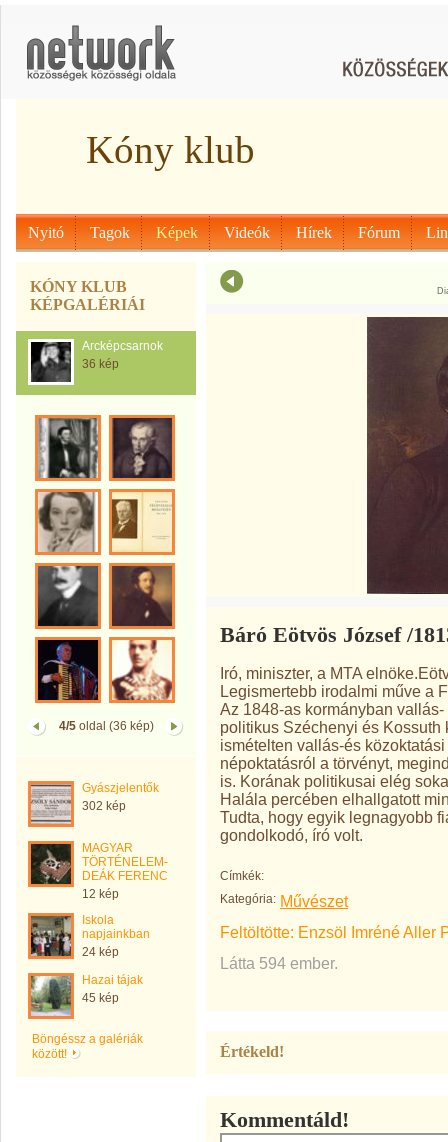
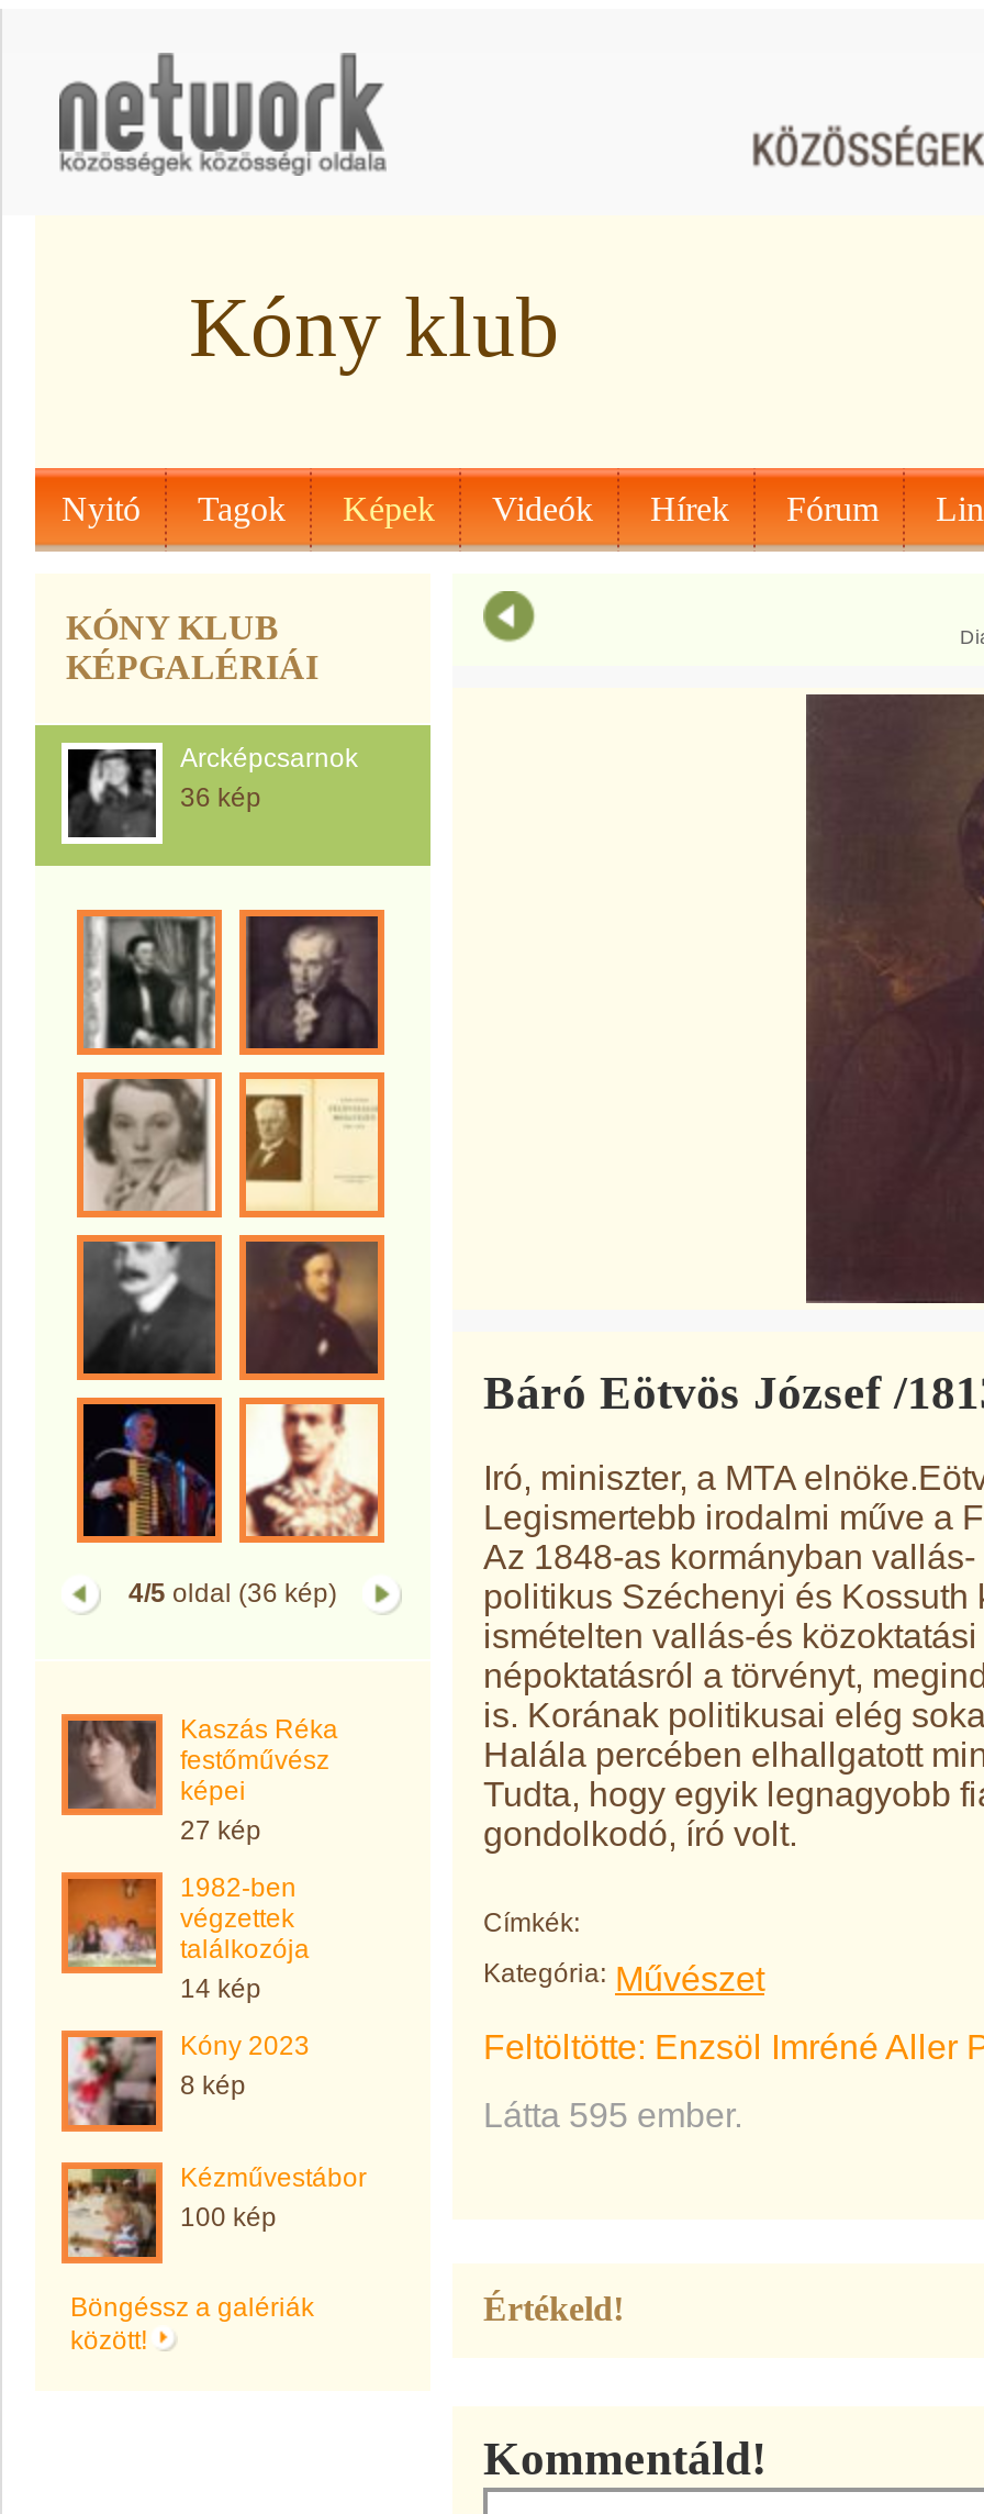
- [image]
- Gyászjelentők
- 302 kép
+ [image]
+ Kaszás Réka
+ festőművész
+ képei
+ 27 kép

- [image]
- MAGYAR
- TÖRTÉNELEM-
- DEÁK FERENC
- 12 kép
+ [image]
+ 1982-ben
+ végzettek
+ találkozója
+ 14 kép

- [image]
- Iskola
- napjainkban
- 24 kép
+ [image]
+ Kóny 2023
+ 8 kép

- Látta 594 ember.
+ Látta 595 ember.

- [image]
- Hazai tájak
- 45 kép
+ [image]
+ Kézművestábor
+ 100 kép
